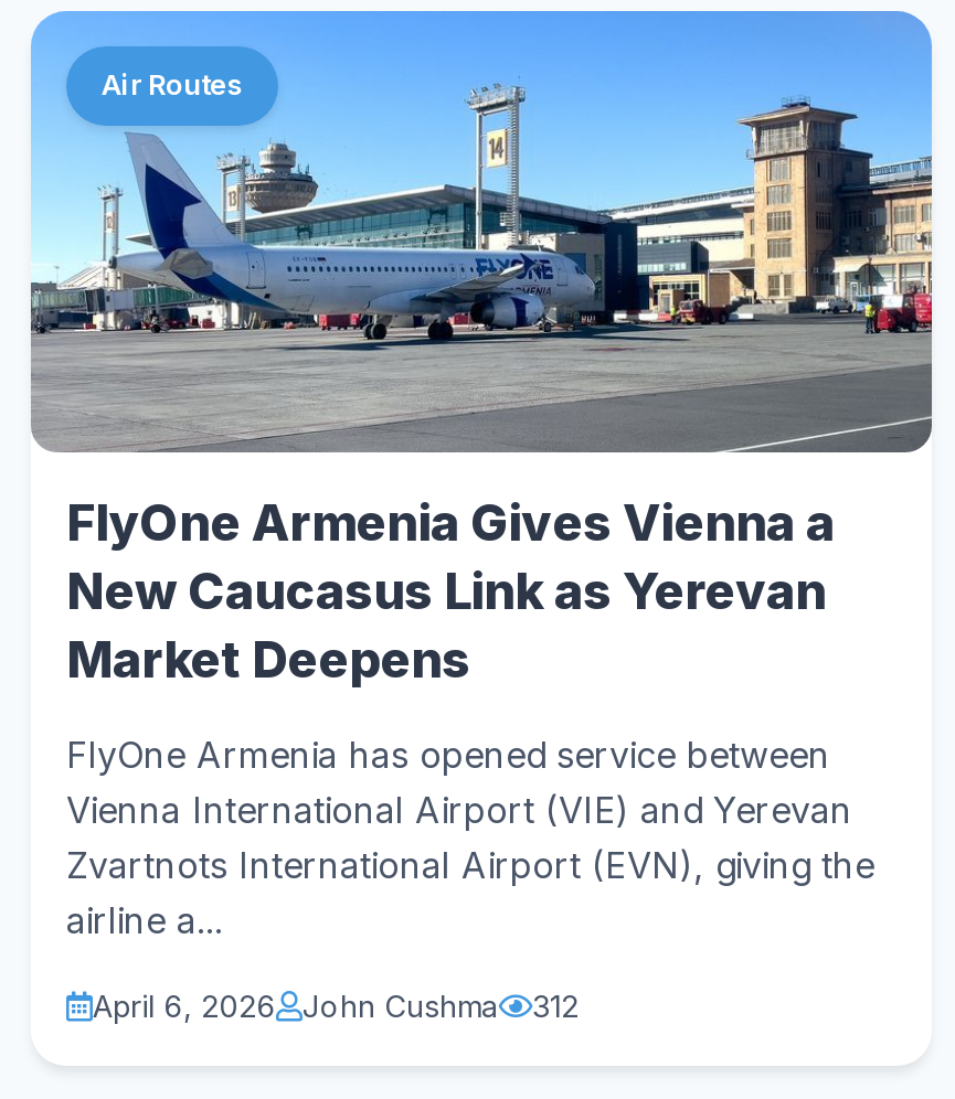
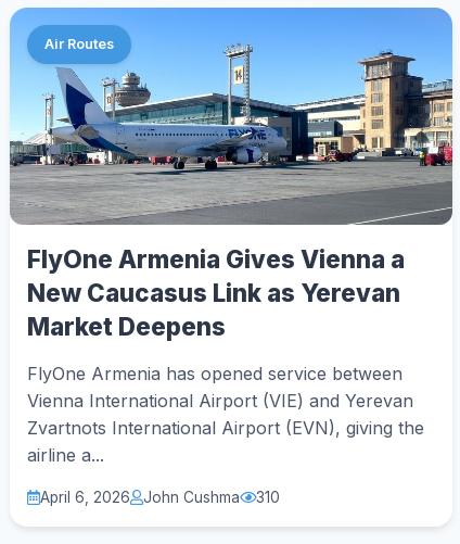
- April 6, 2026 John Cushma 312
+ April 6, 2026 John Cushma 310
